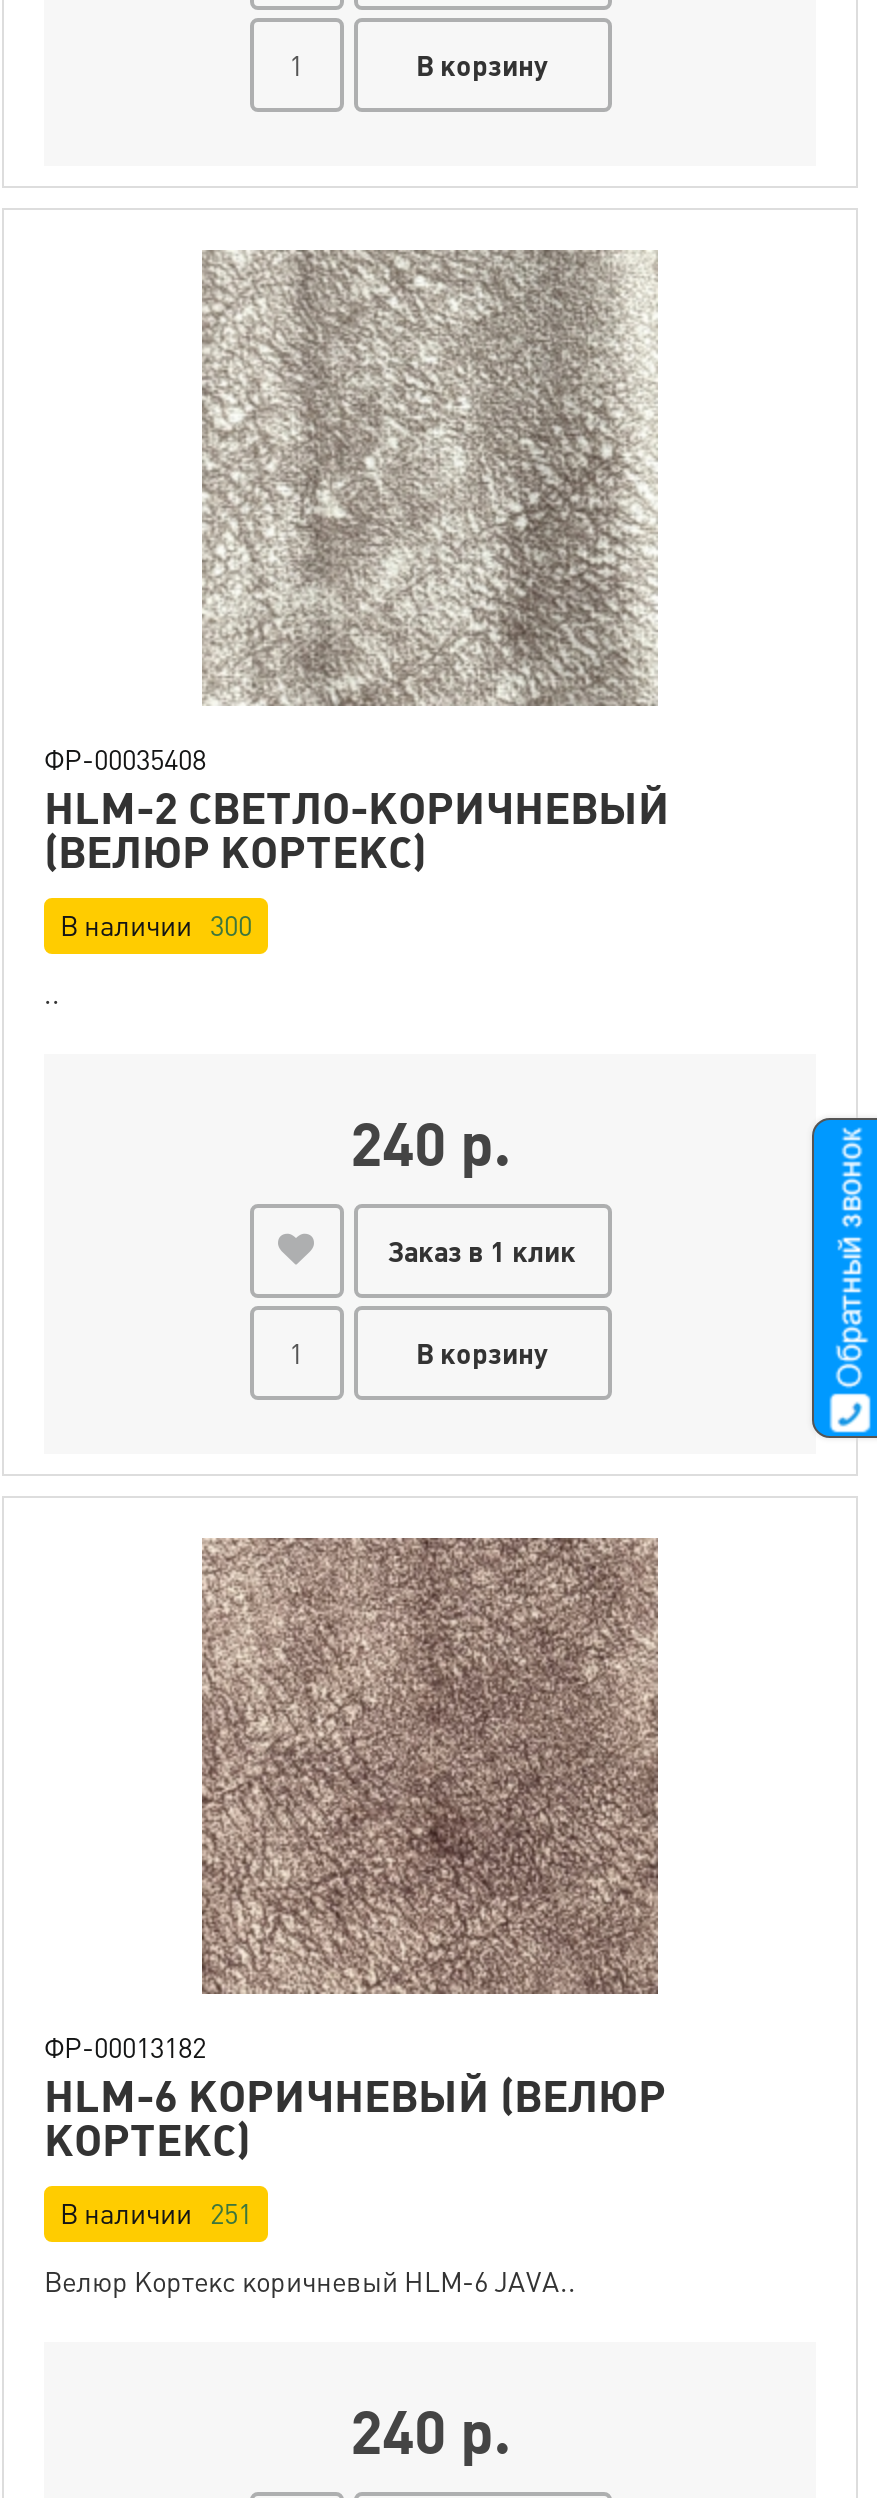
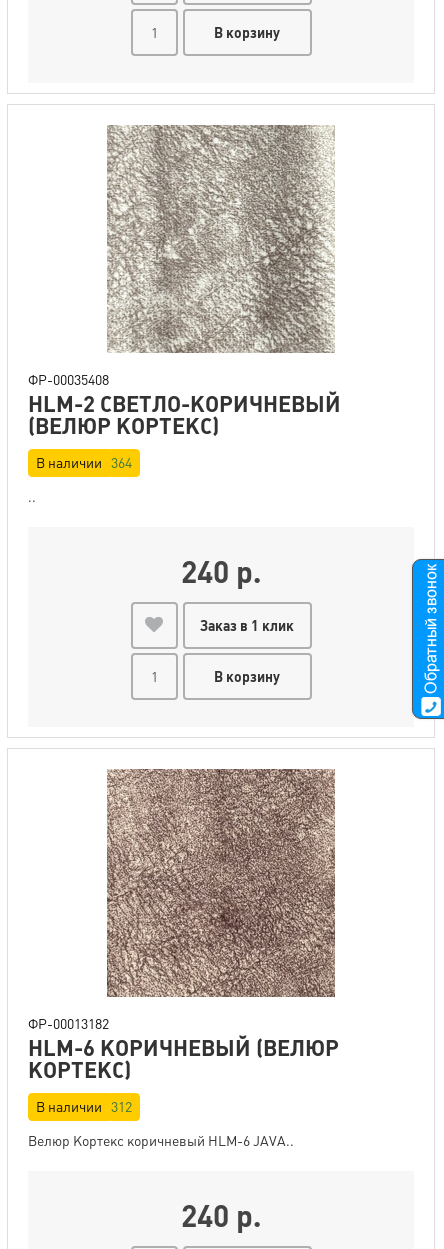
- В наличии 300
+ В наличии 364

- В наличии 251
+ В наличии 312
